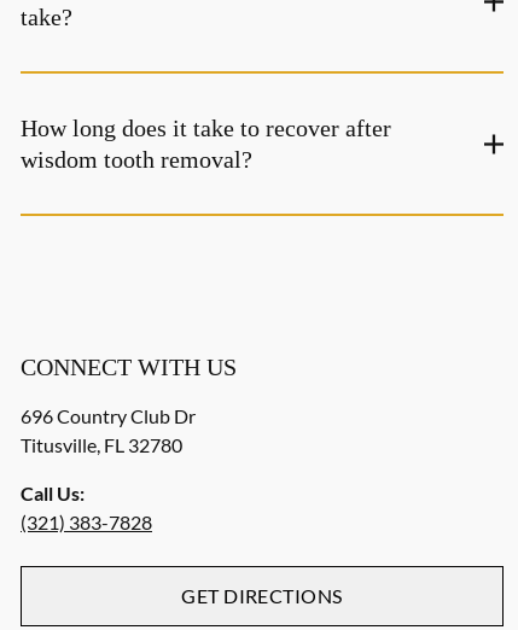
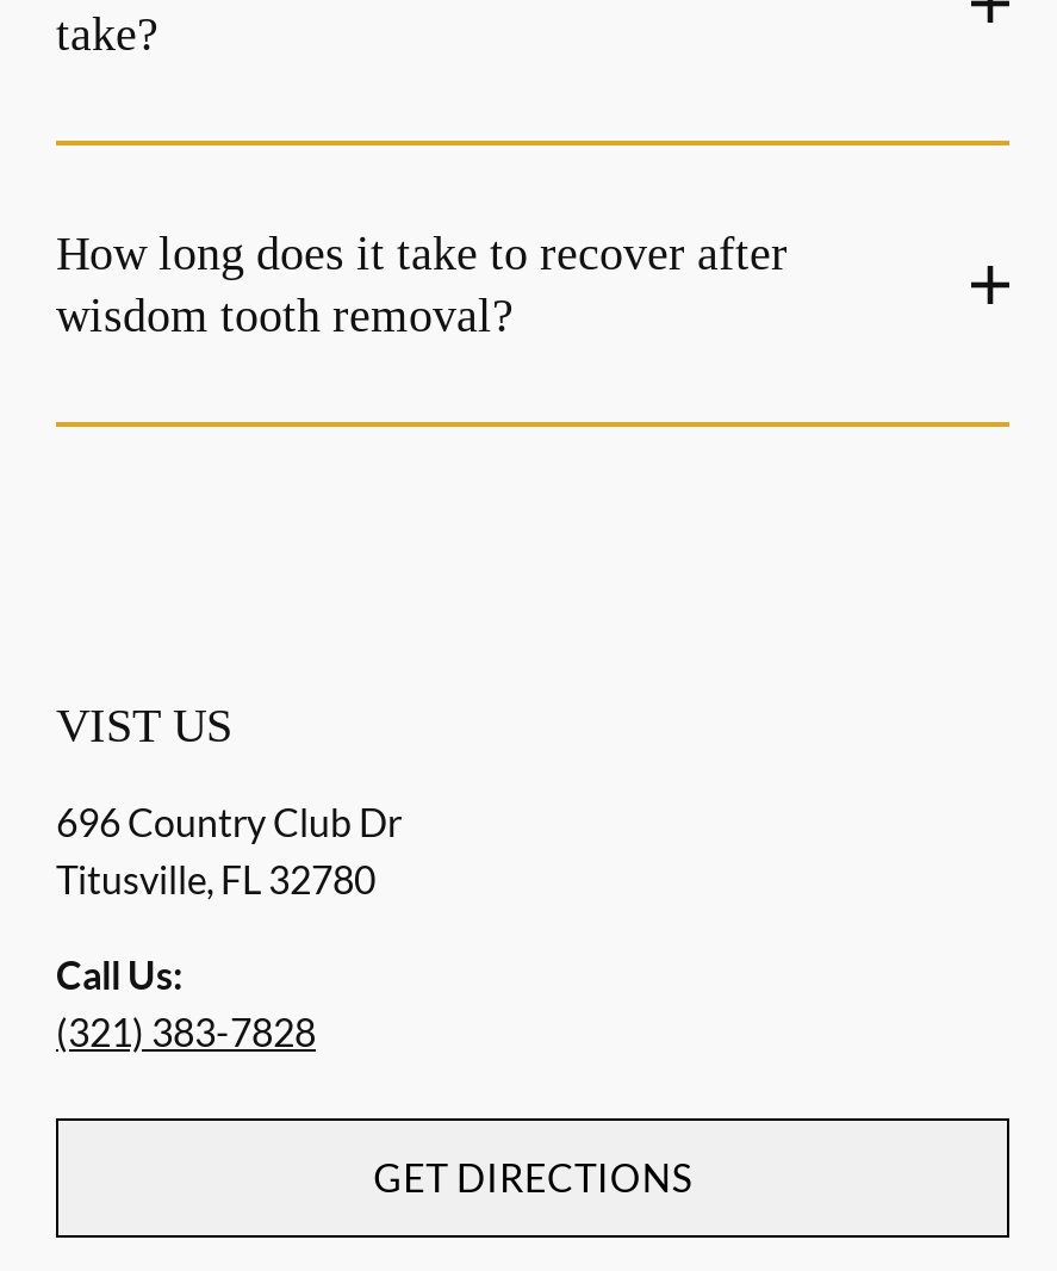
- CONNECT WITH US
+ VIST US
